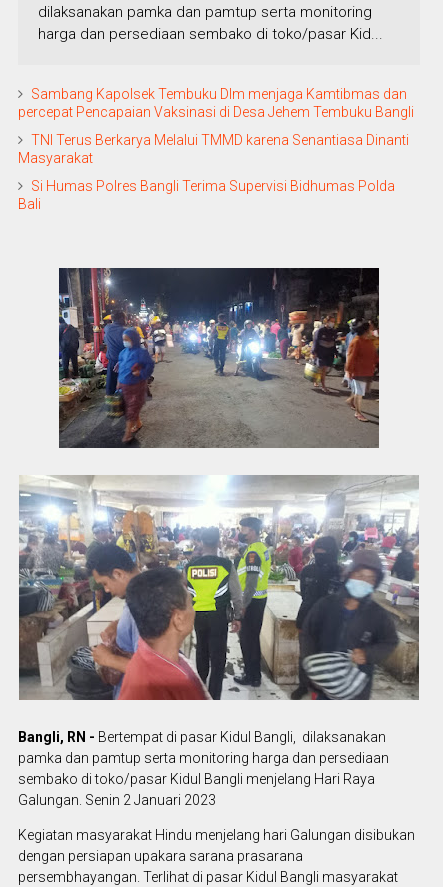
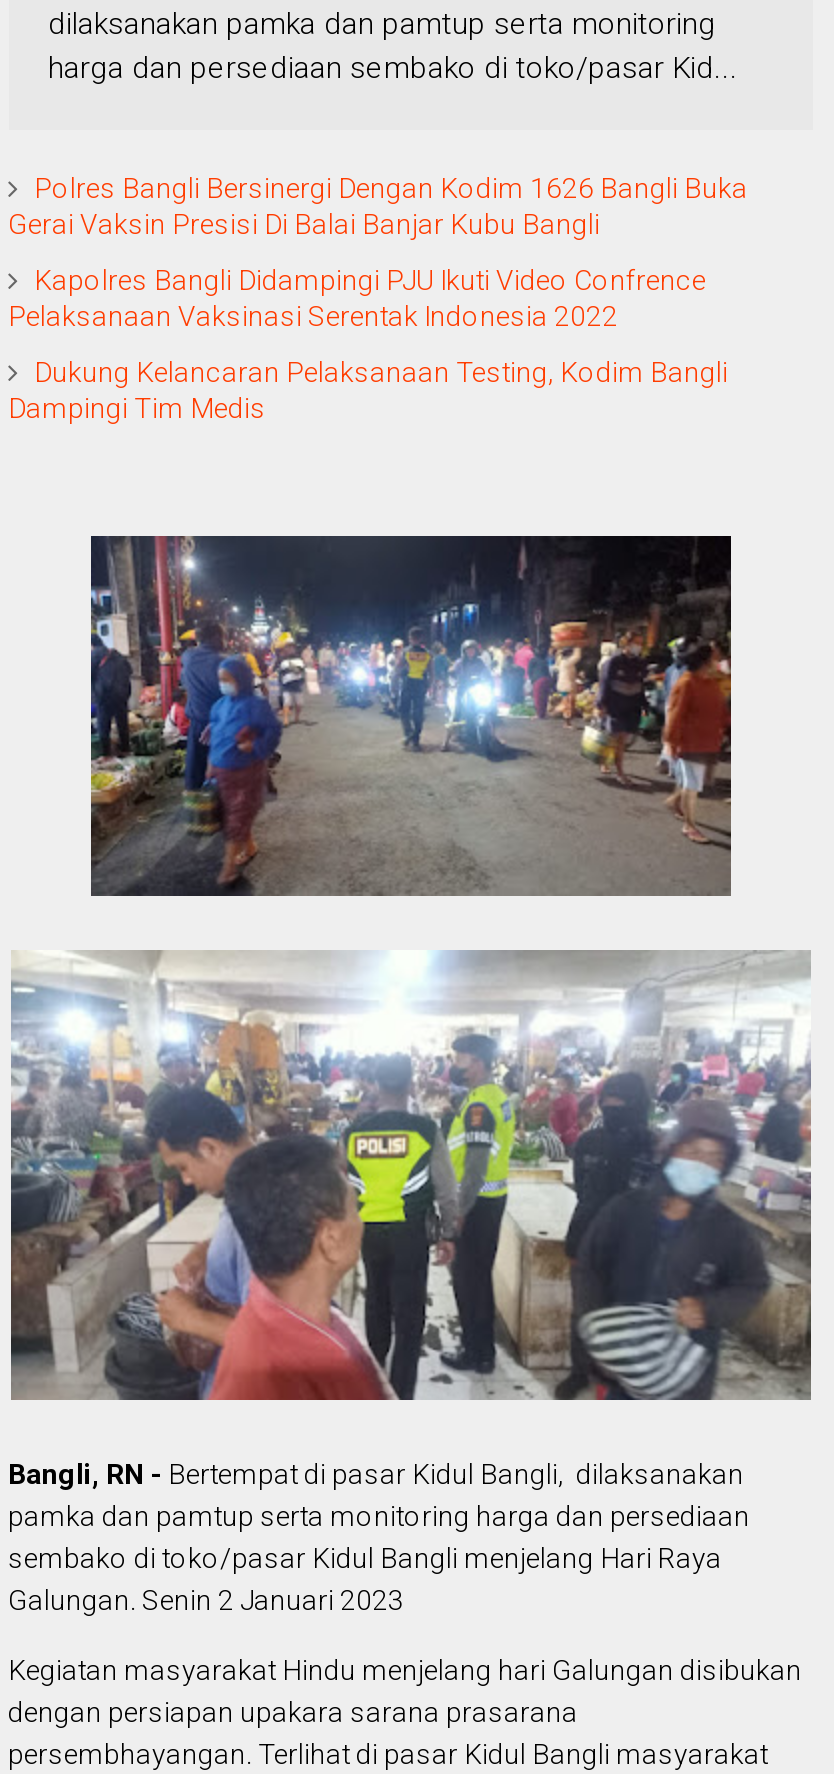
- Sambang Kapolsek Tembuku Dlm menjaga Kamtibmas dan
- percepat Pencapaian Vaksinasi di Desa Jehem Tembuku Bangli
+ Polres Bangli Bersinergi Dengan Kodim 1626 Bangli Buka
+ Gerai Vaksin Presisi Di Balai Banjar Kubu Bangli

- TNI Terus Berkarya Melalui TMMD karena Senantiasa Dinanti
- Masyarakat
+ Kapolres Bangli Didampingi PJU Ikuti Video Confrence
+ Pelaksanaan Vaksinasi Serentak Indonesia 2022

- Si Humas Polres Bangli Terima Supervisi Bidhumas Polda
- Bali
+ Dukung Kelancaran Pelaksanaan Testing, Kodim Bangli
+ Dampingi Tim Medis
